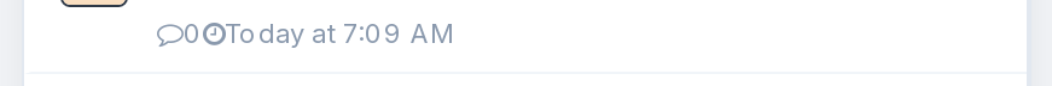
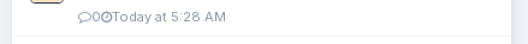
- 0 Today at 7:09 AM
+ 0 Today at 5:28 AM
